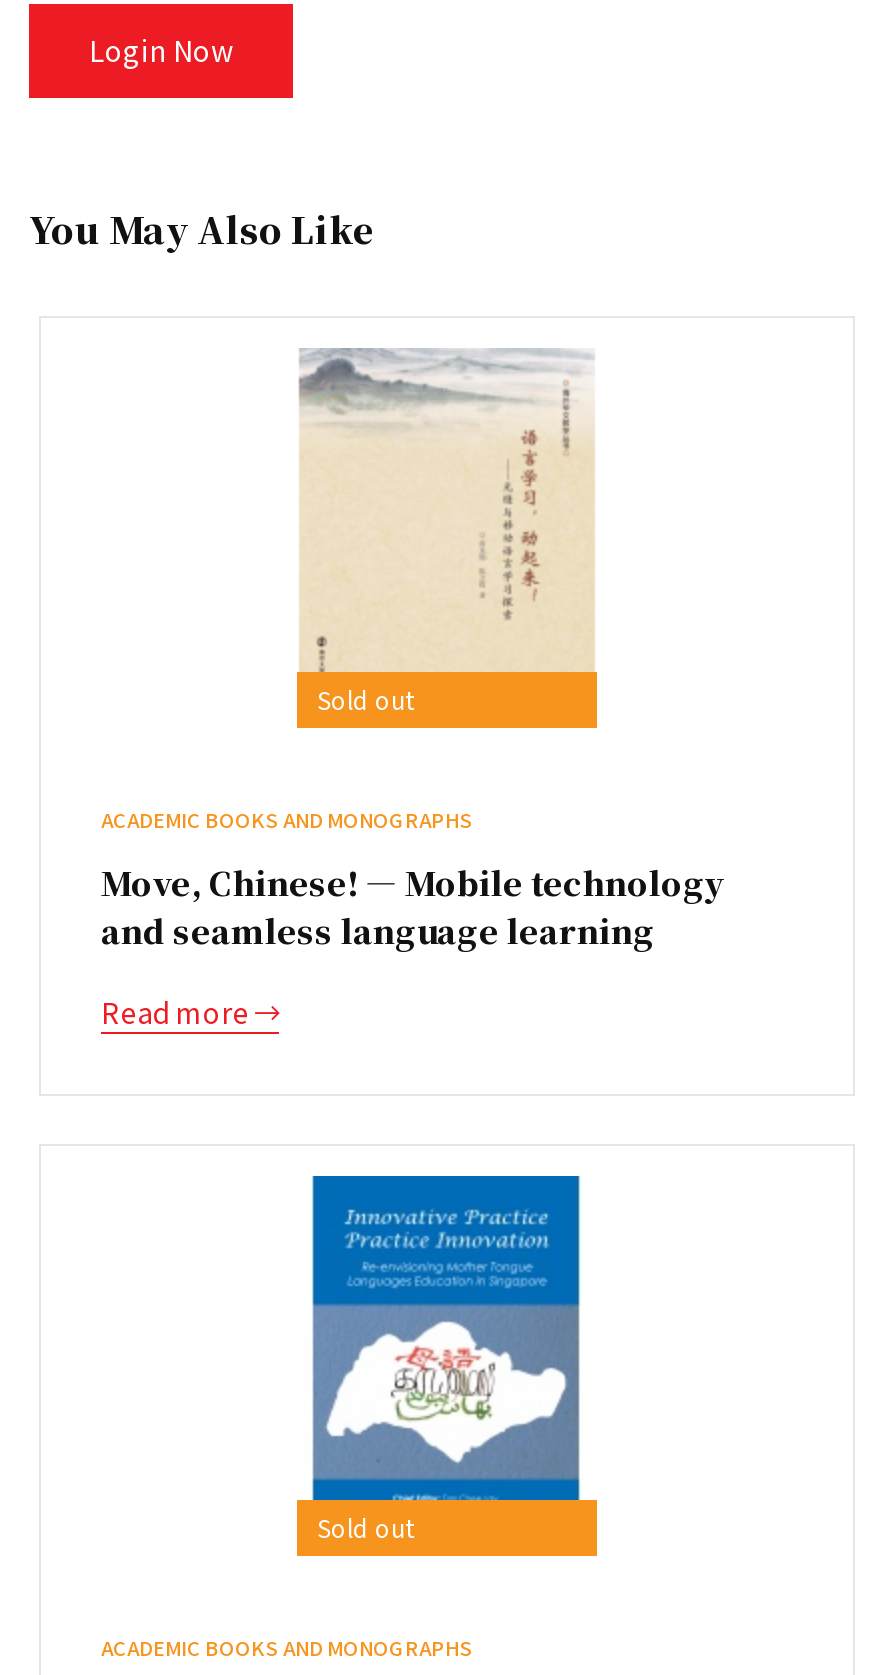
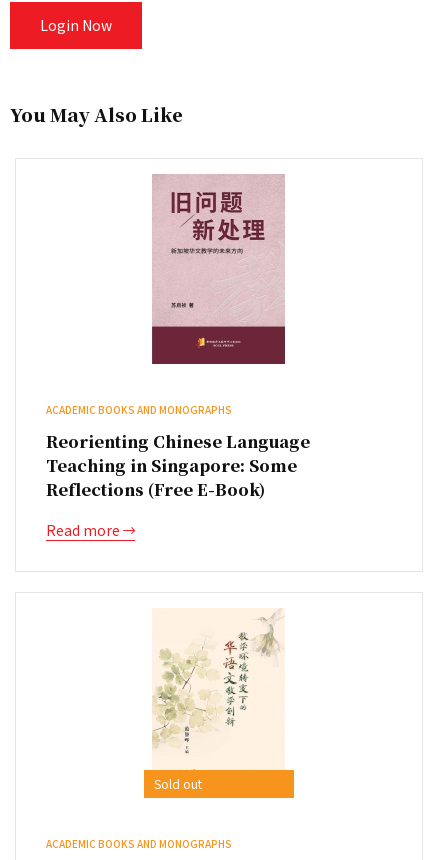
- [image]
+ [image]

- Sold out

- Move, Chinese! — Mobile technology
- and seamless language learning
+ Reorienting Chinese Language
+ Teaching in Singapore: Some
+ Reflections (Free E-Book)

- [image]
+ [image]
